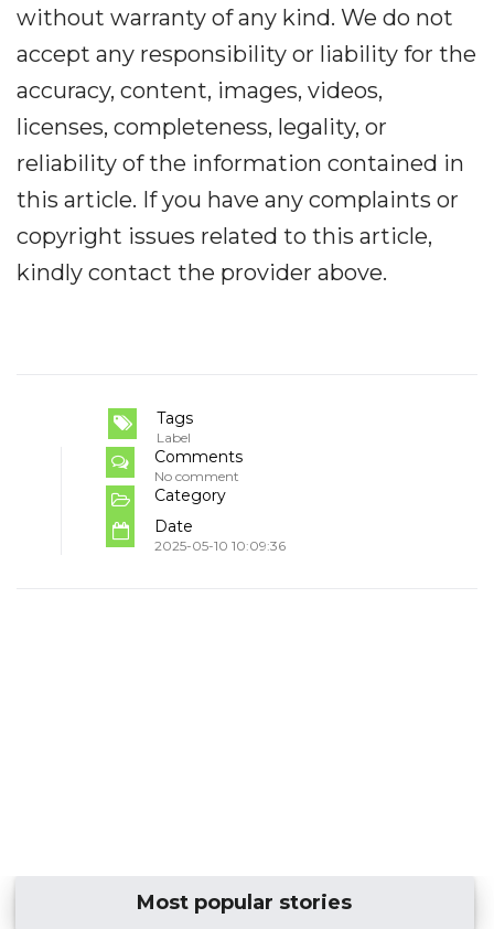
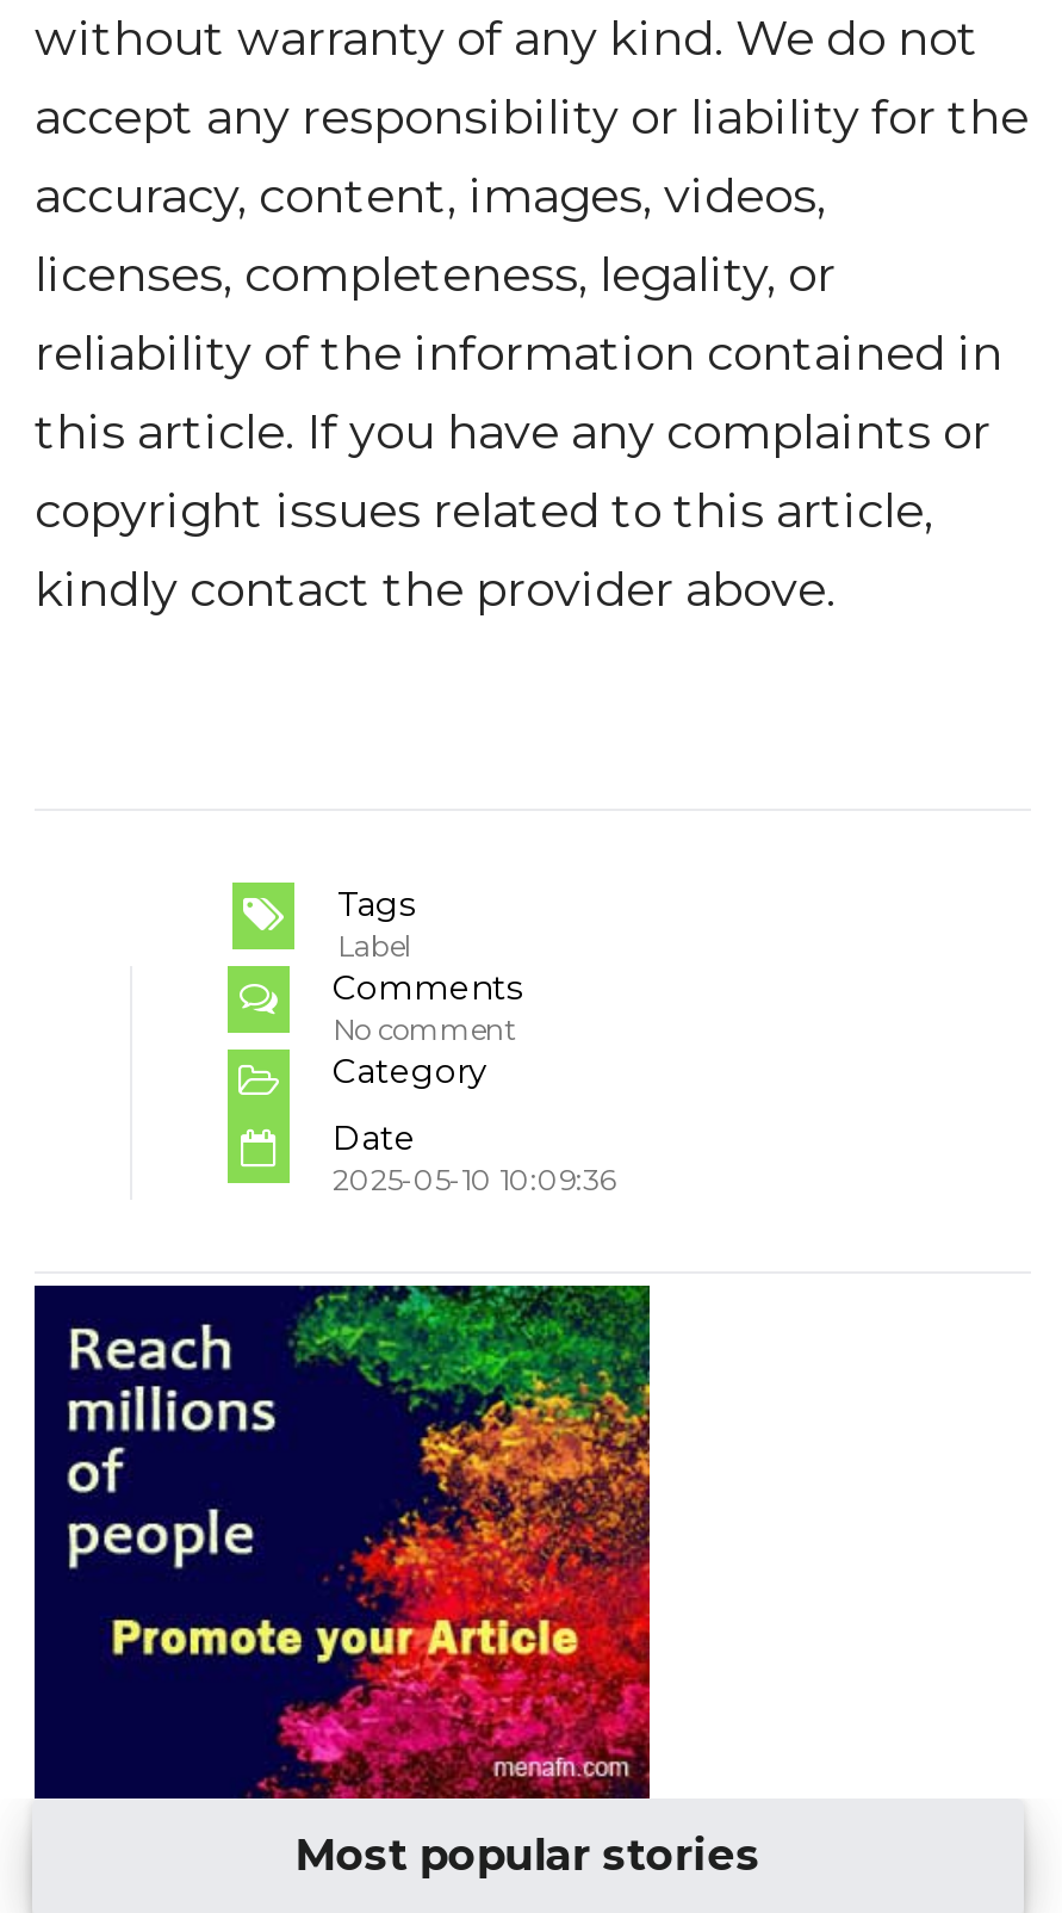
+ [image]
